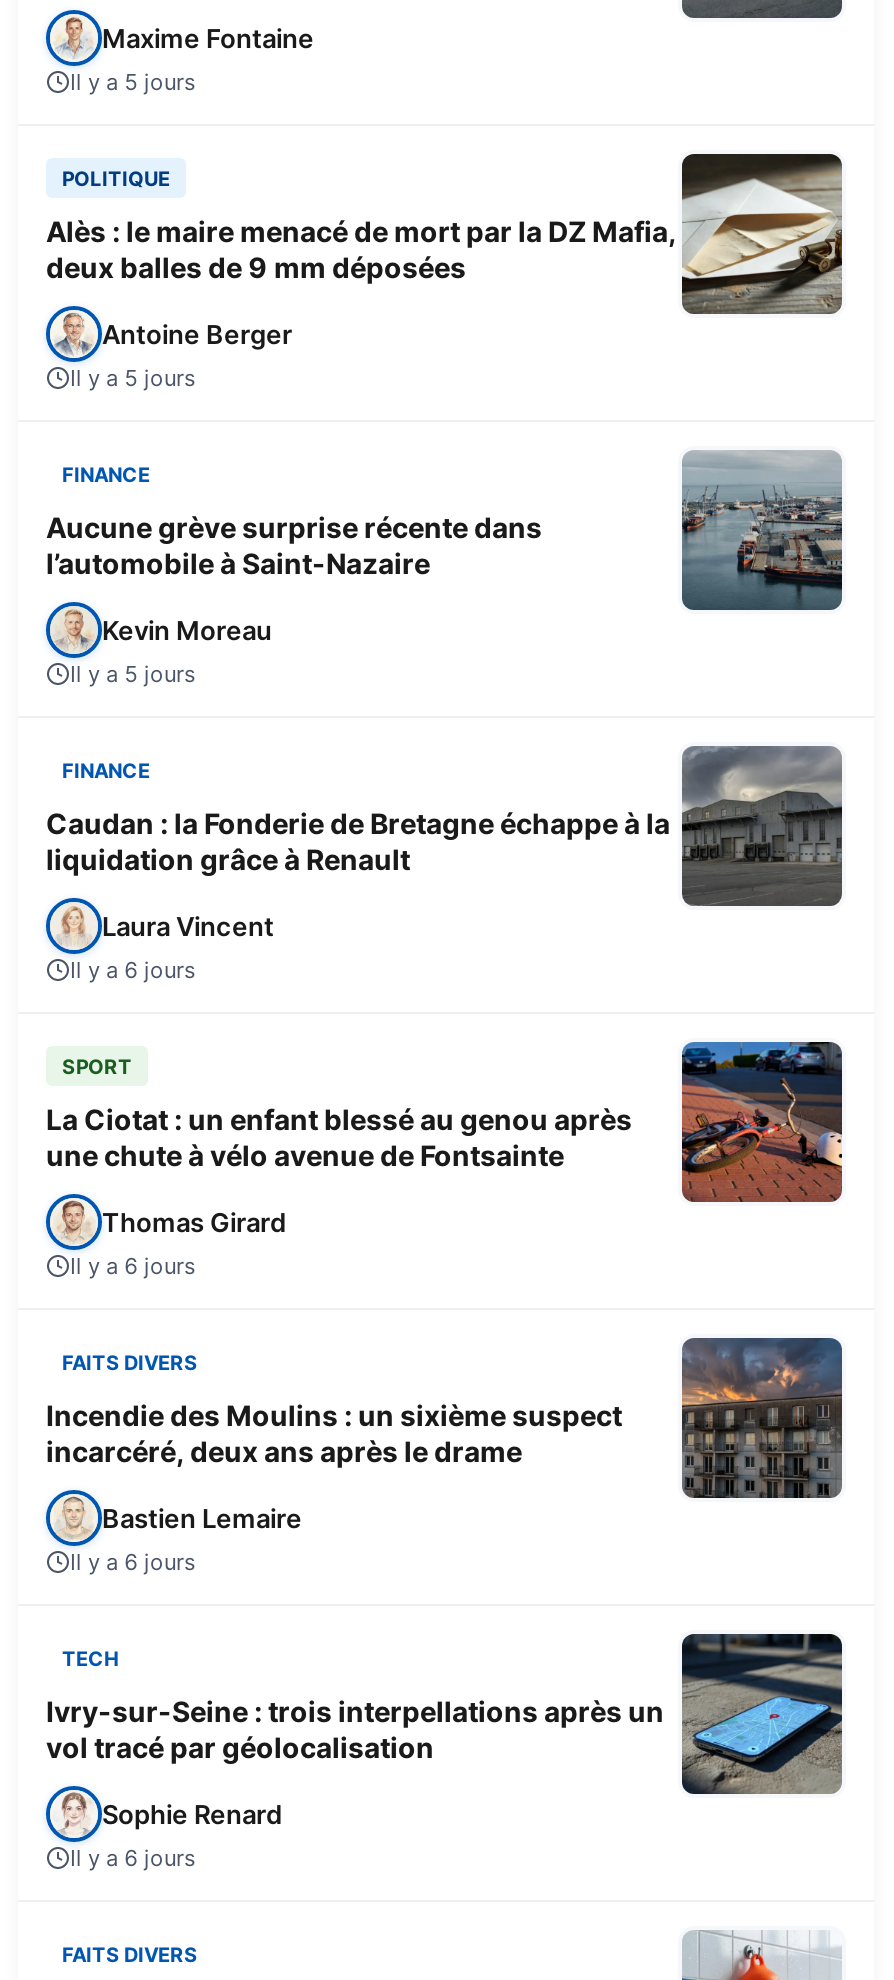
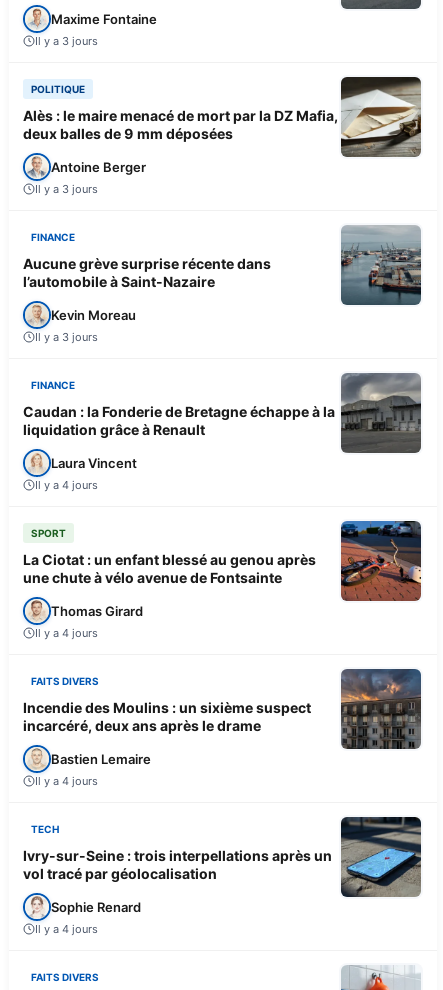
- Il y a 5 jours
+ Il y a 3 jours

- Il y a 5 jours
+ Il y a 3 jours

- Il y a 5 jours
+ Il y a 3 jours

- Il y a 6 jours
+ Il y a 4 jours

- Il y a 6 jours
+ Il y a 4 jours

- Il y a 6 jours
+ Il y a 4 jours

- Il y a 6 jours
+ Il y a 4 jours
